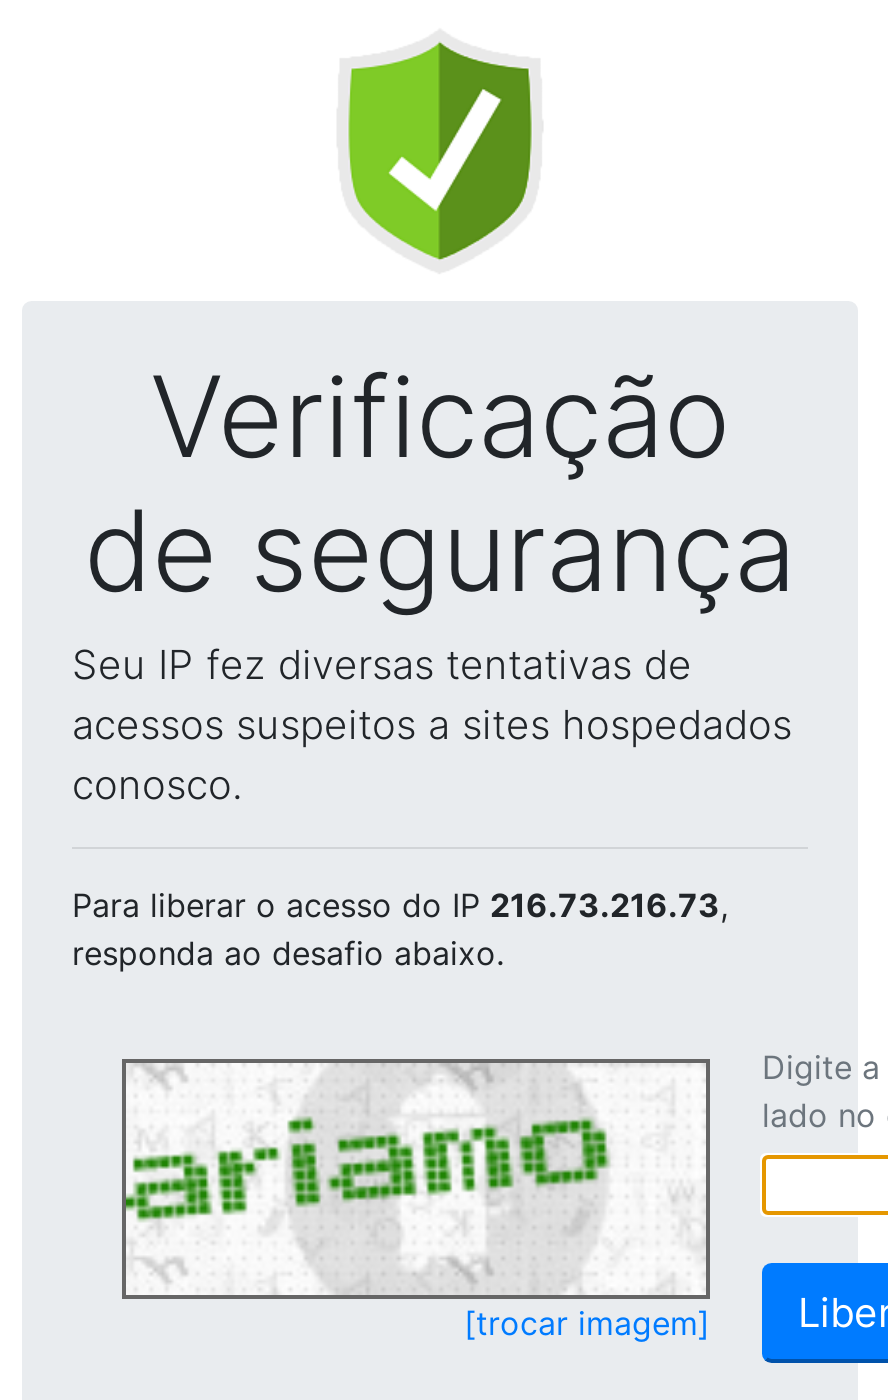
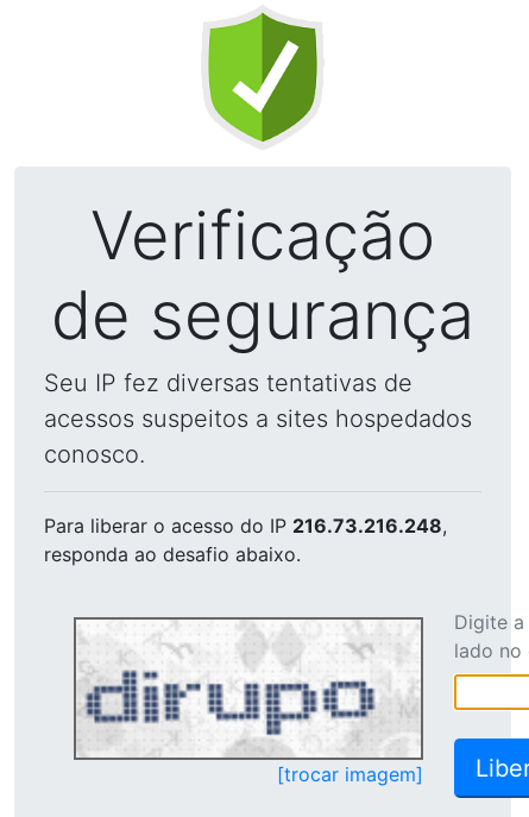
- Para liberar o acesso do IP 216.73.216.73,
+ Para liberar o acesso do IP 216.73.216.248,

- [image]
+ [image]
